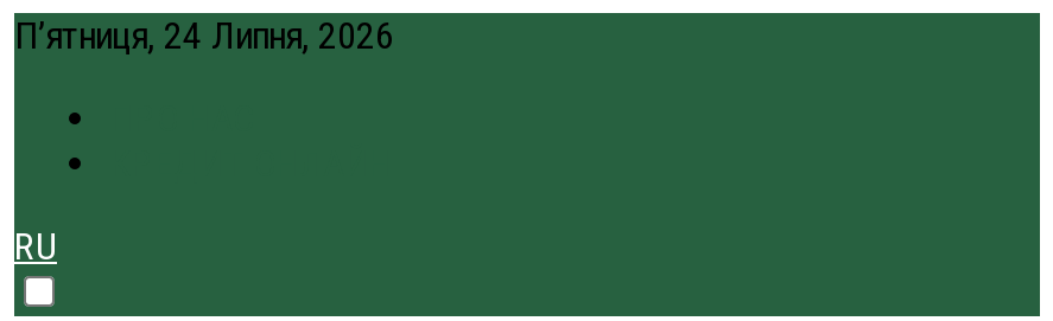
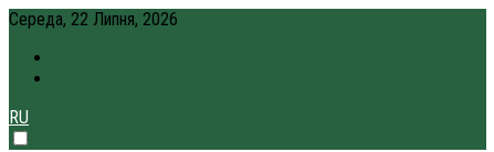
- П’ятниця, 24 Липня, 2026
+ Середа, 22 Липня, 2026
